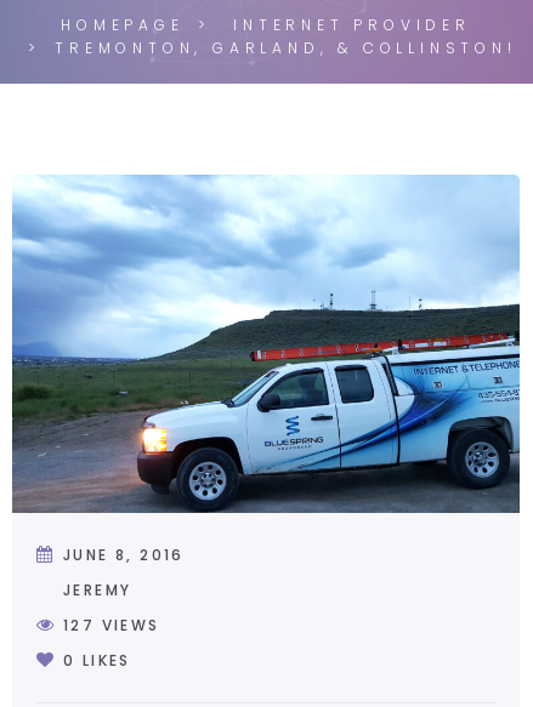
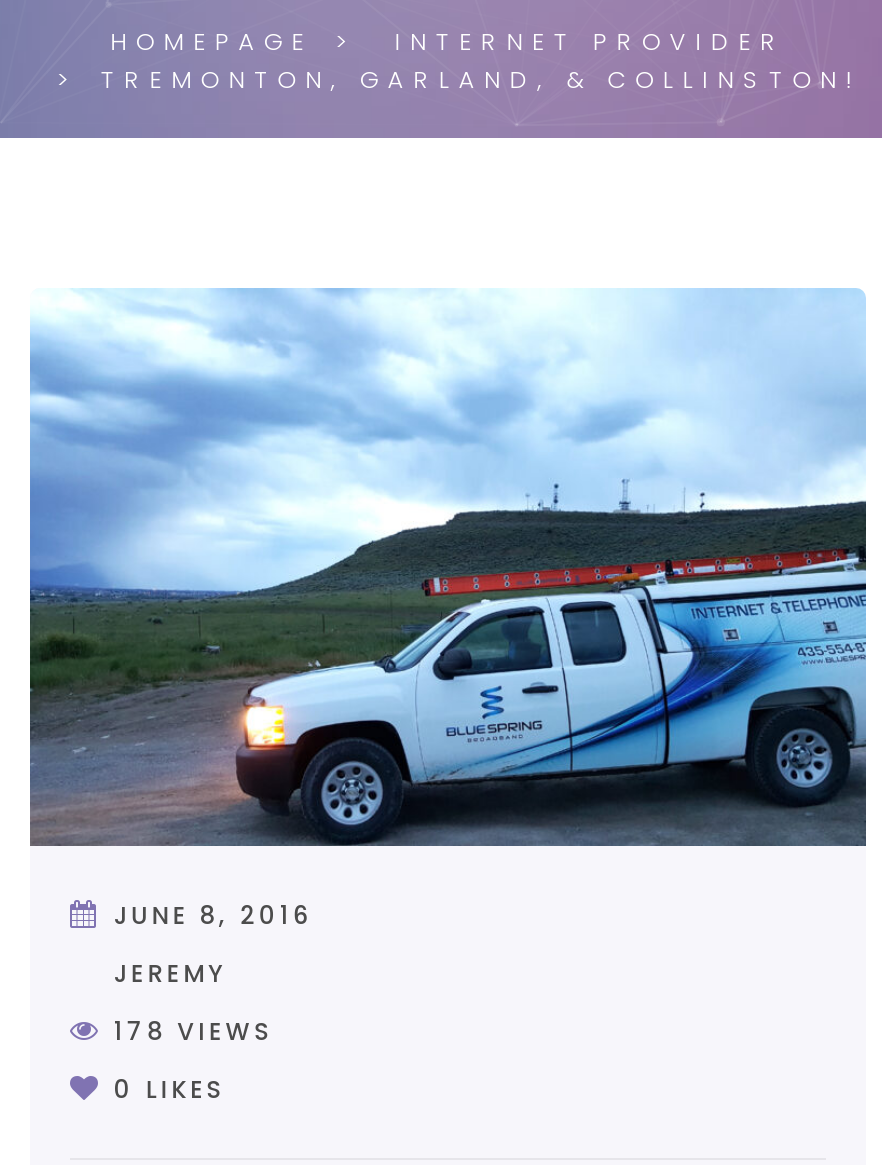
- 127 VIEWS
+ 178 VIEWS
